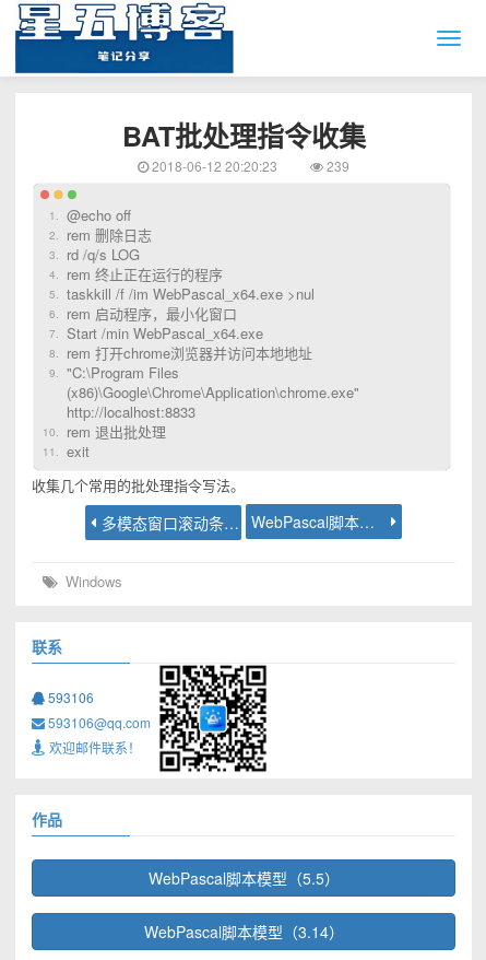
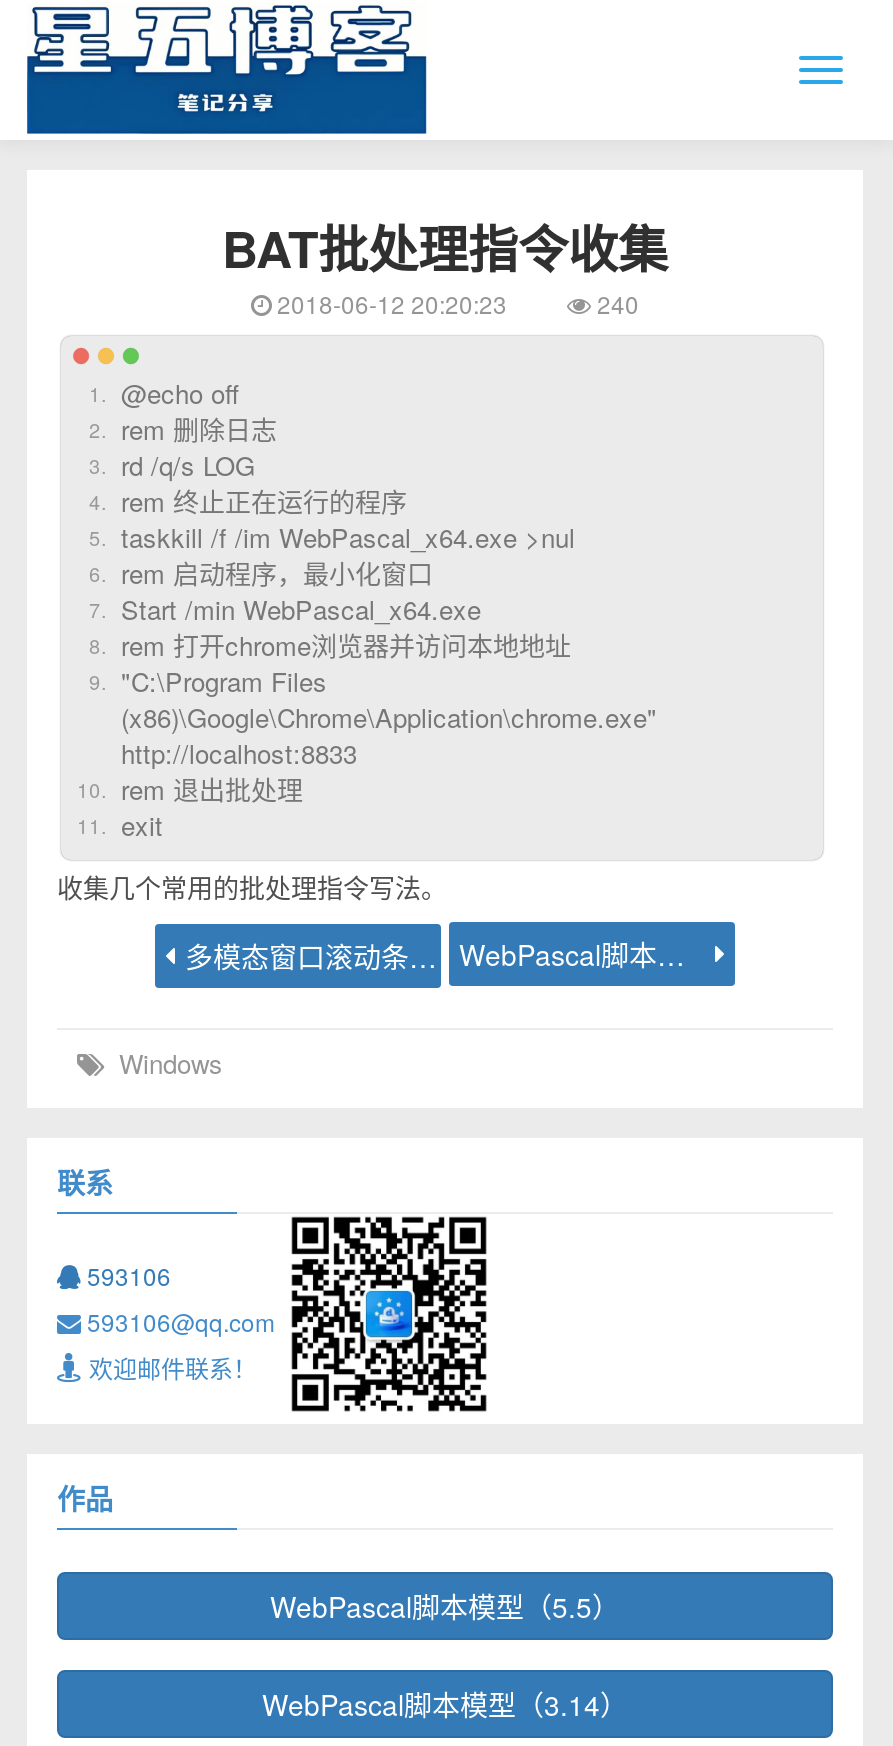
- 239
+ 240
